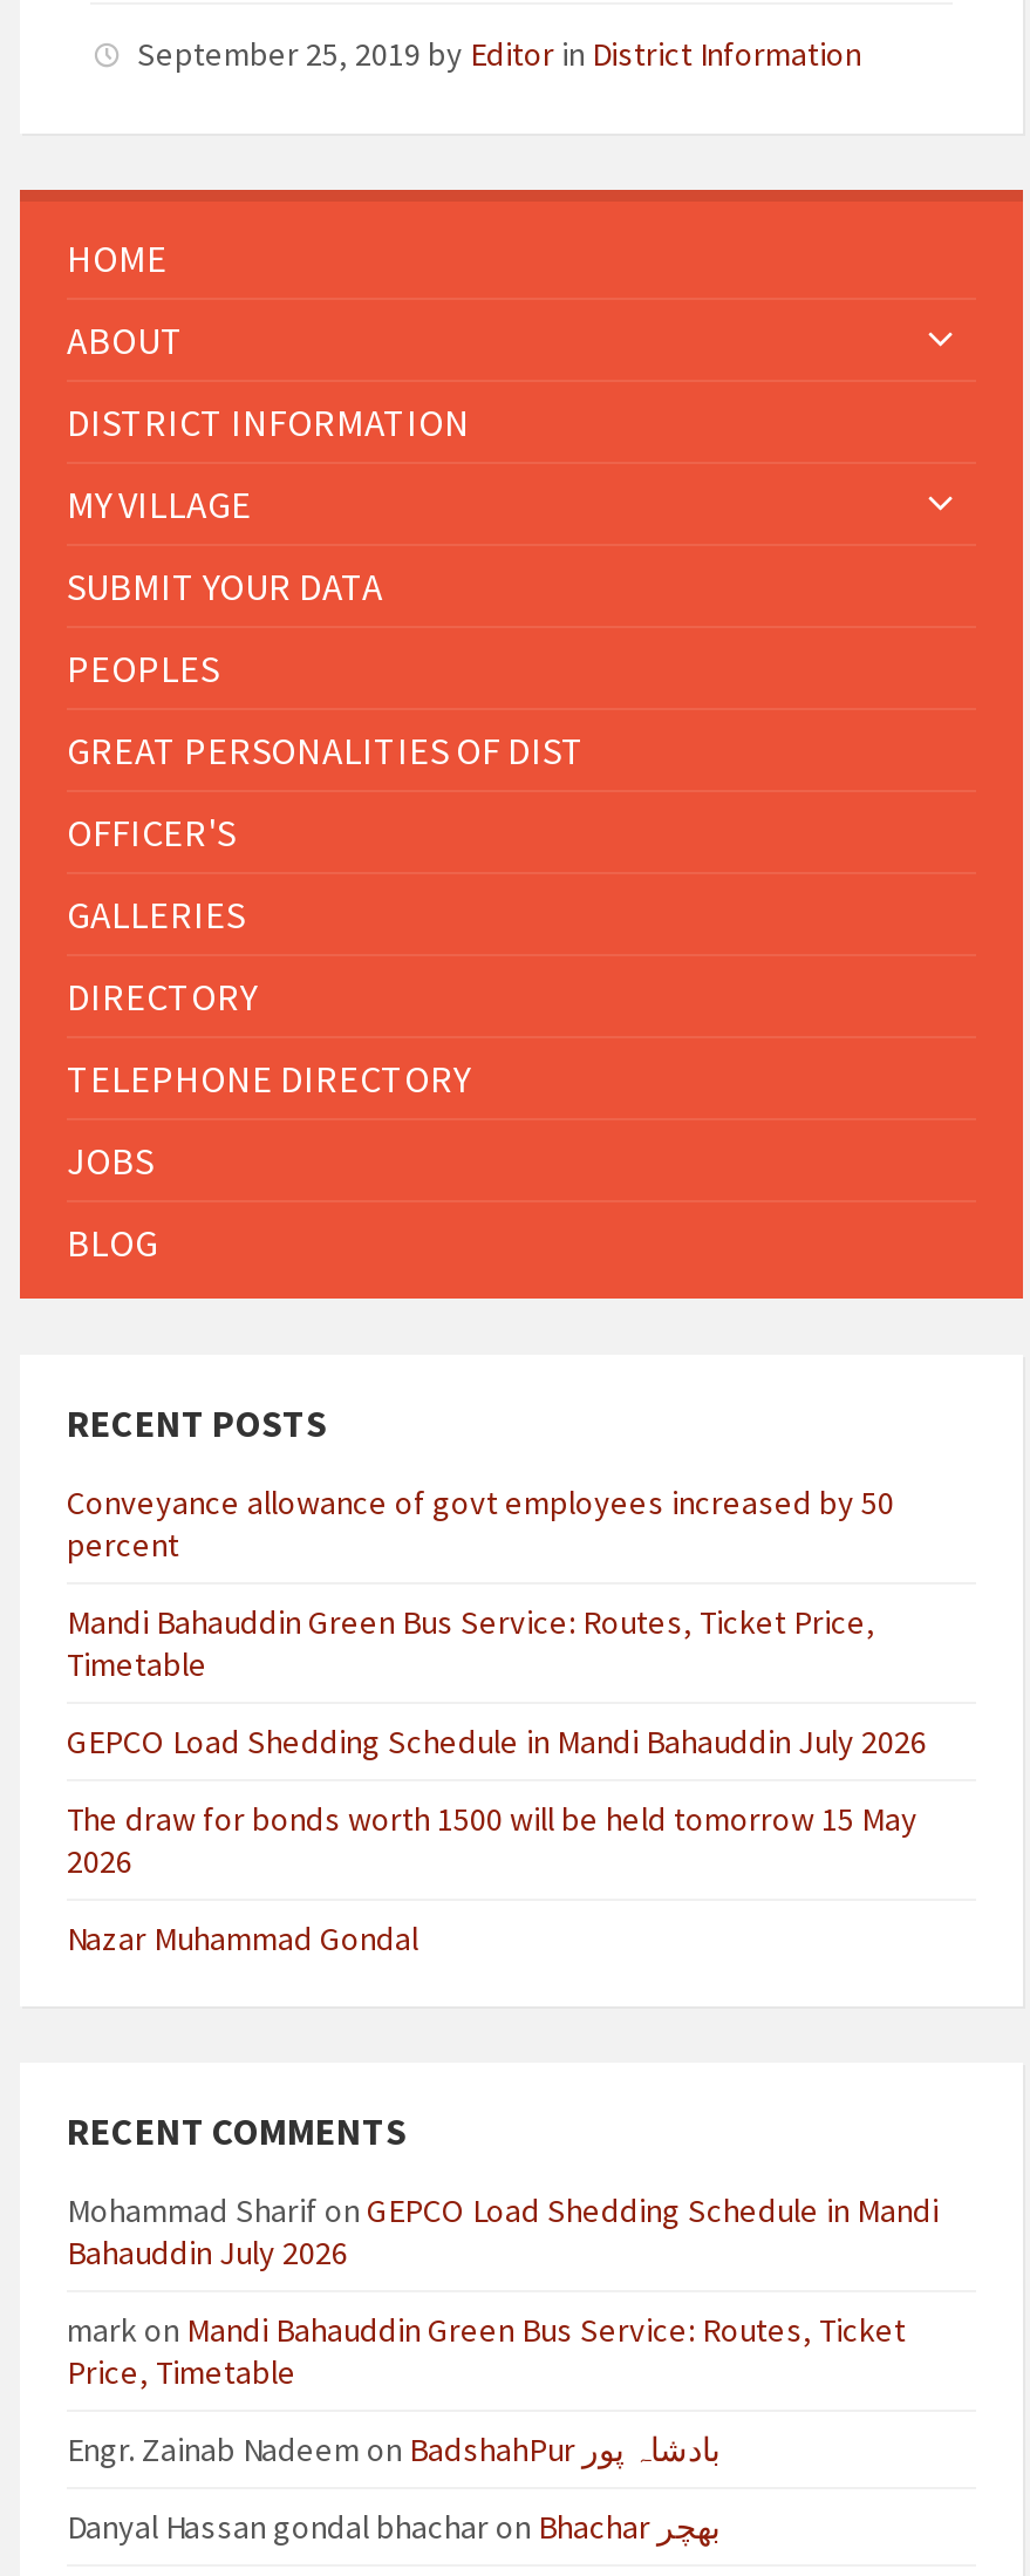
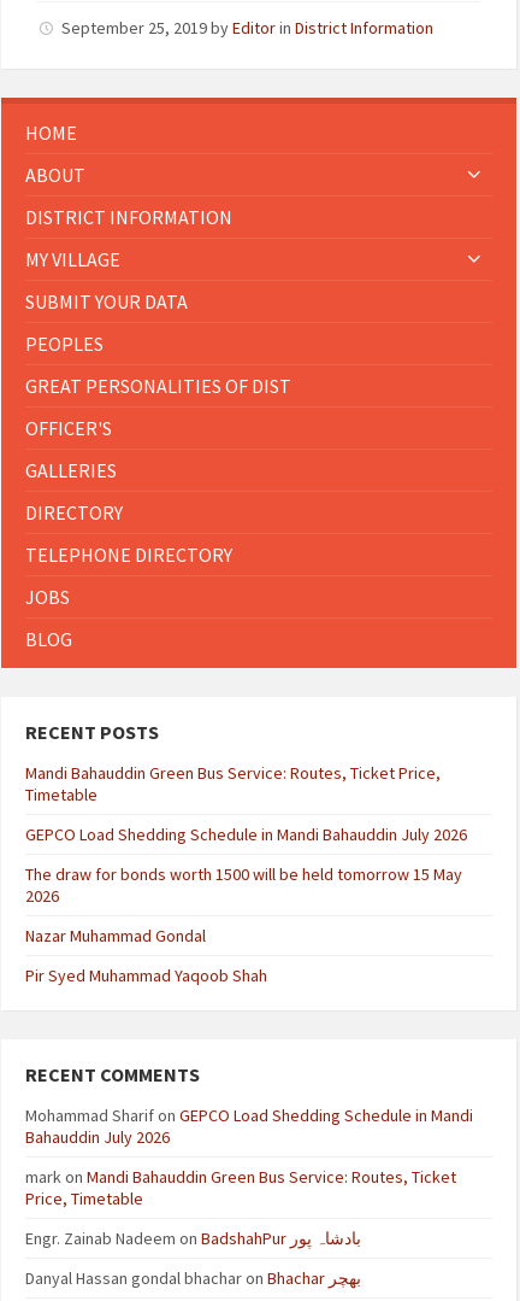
- Conveyance allowance of govt employees increased by 50
- percent

moved up: Mandi Bahauddin Green Bus Service: Routes, Ticket Price, | Timetable | GEPCO Load Shedding Schedule in Mandi Bahauddin July 2026 | The draw for bonds worth 1500 will be held tomorrow 15 May | 2026 | Nazar Muhammad Gondal

+ Pir Syed Muhammad Yaqoob Shah
